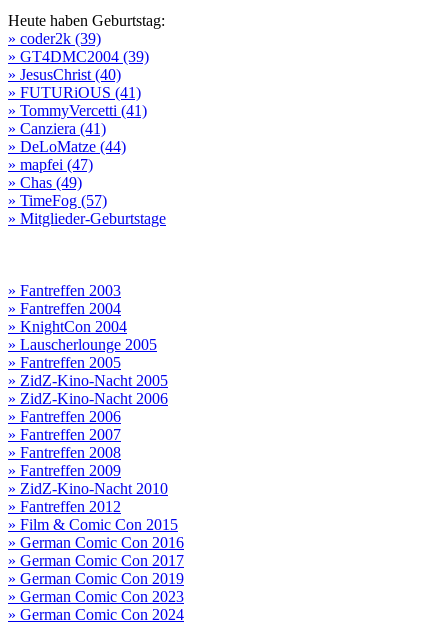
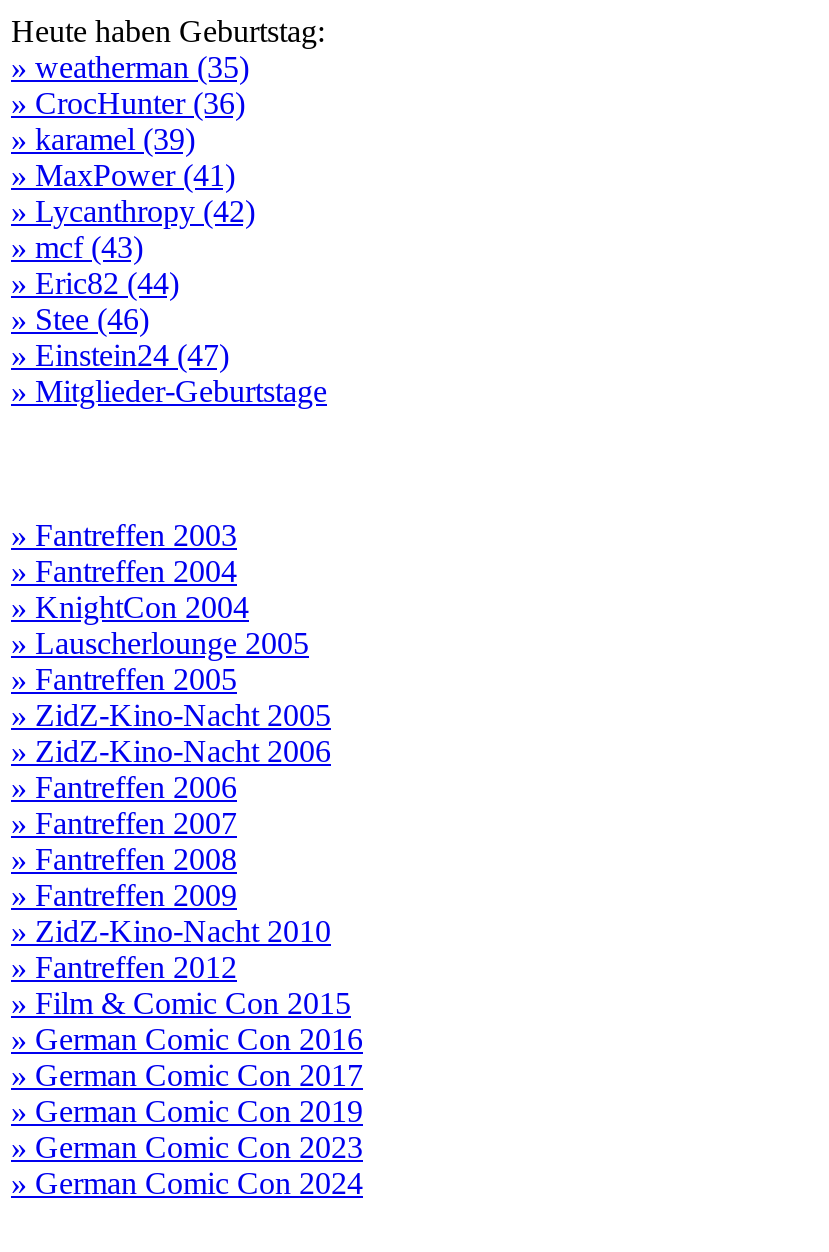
- » coder2k (39)
- » GT4DMC2004 (39)
- » JesusChrist (40)
- » FUTURiOUS (41)
- » TommyVercetti (41)
- » Canziera (41)
- » DeLoMatze (44)
- » mapfei (47)
- » Chas (49)
- » TimeFog (57)
+ » weatherman (35)
+ » CrocHunter (36)
+ » karamel (39)
+ » MaxPower (41)
+ » Lycanthropy (42)
+ » mcf (43)
+ » Eric82 (44)
+ » Stee (46)
+ » Einstein24 (47)
